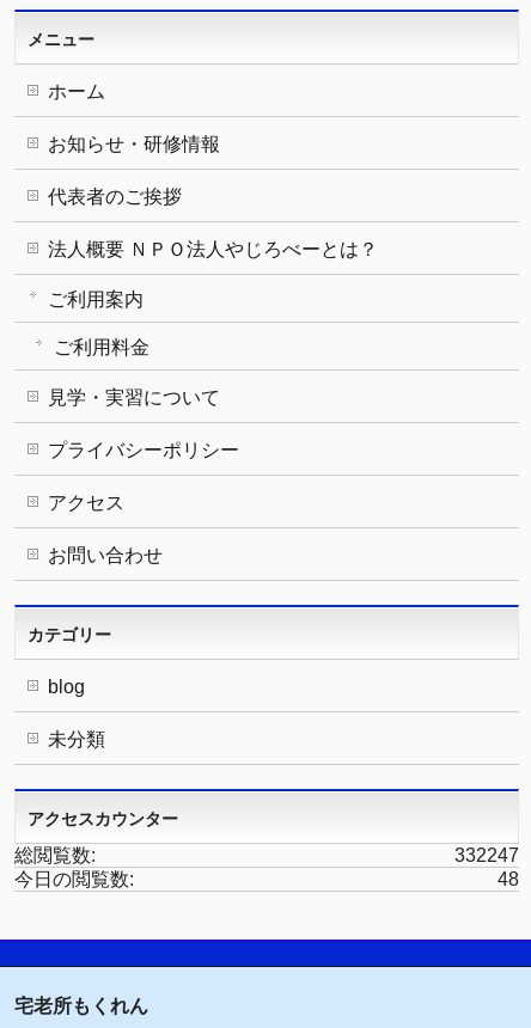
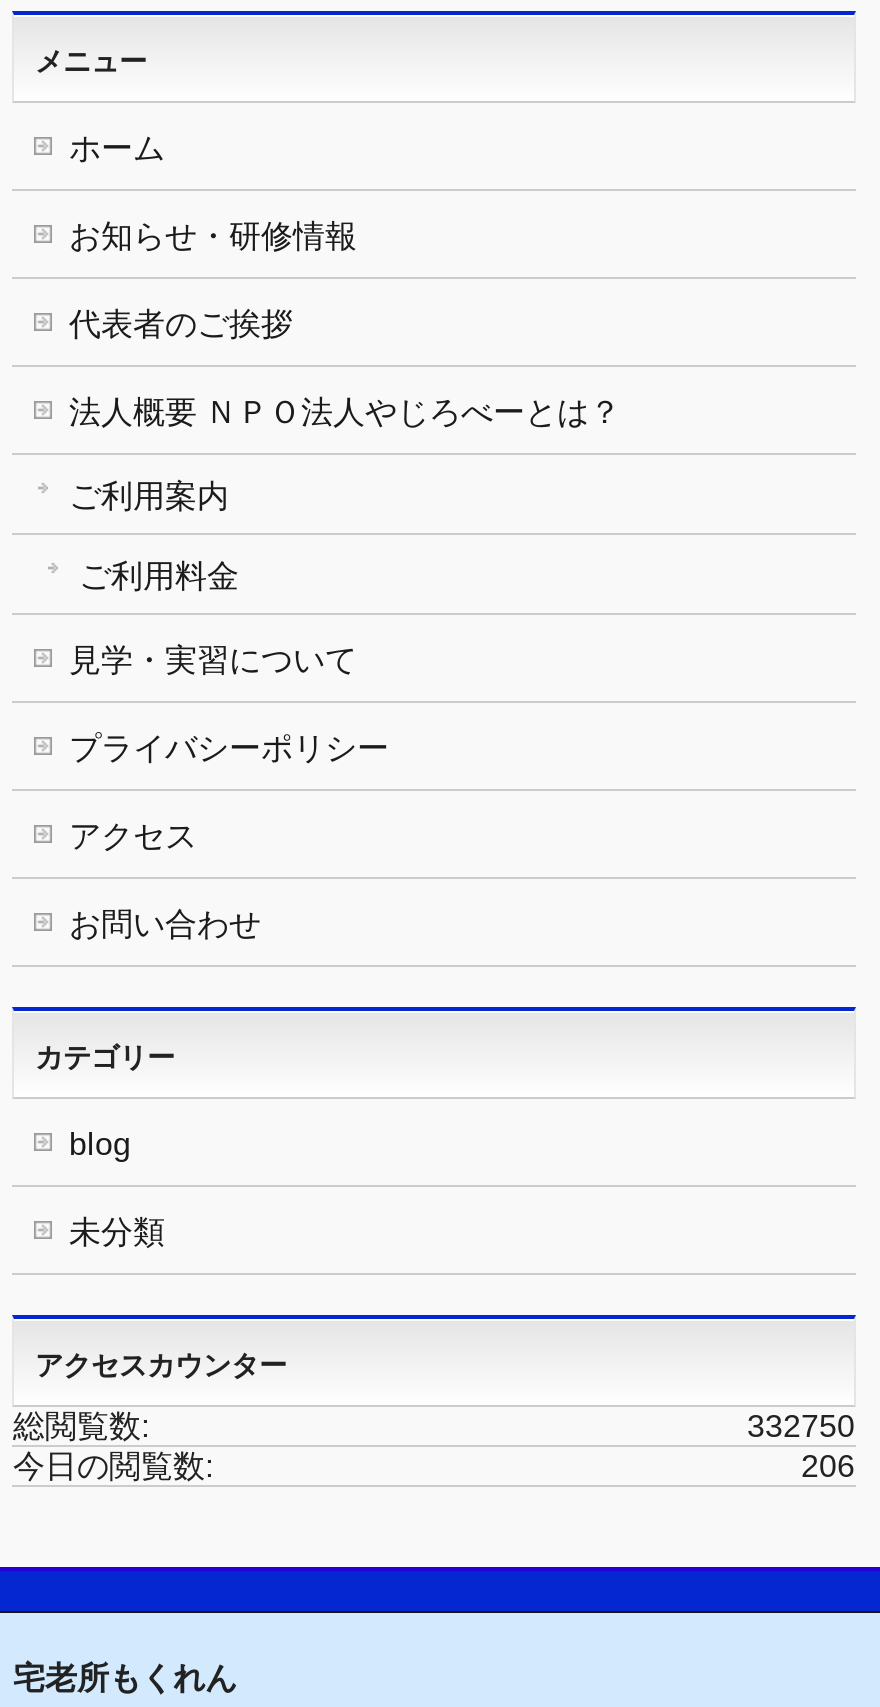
- 332247
+ 332750

- 48
+ 206
